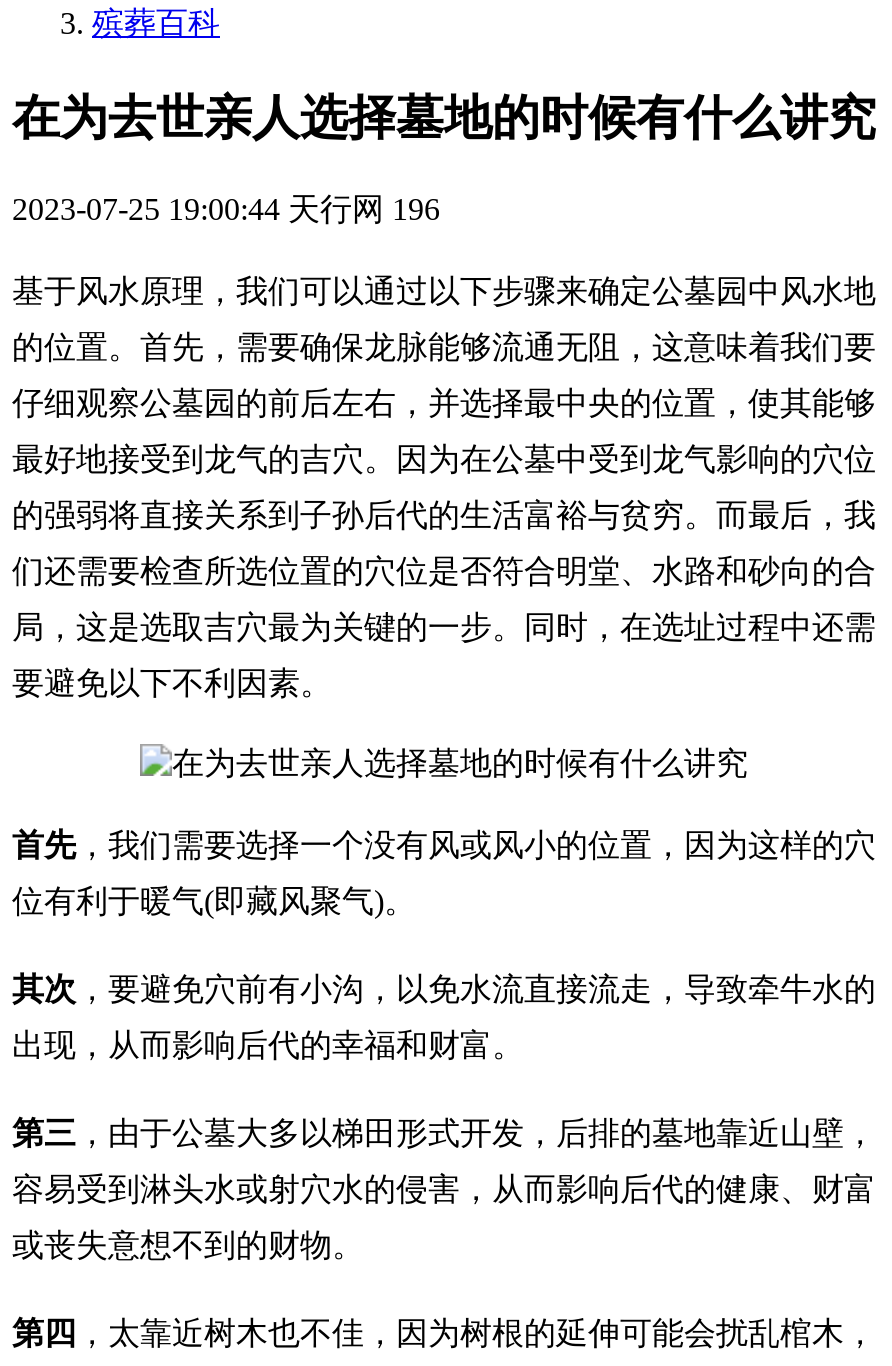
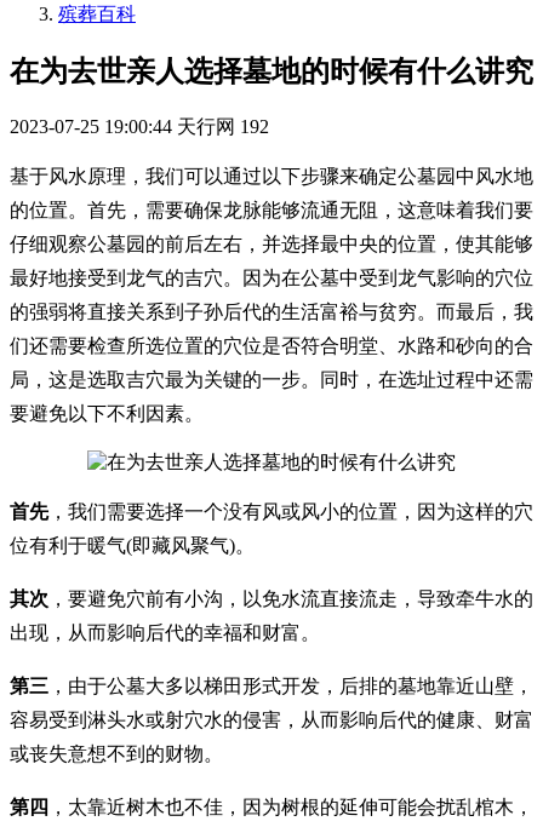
- 2023-07-25 19:00:44 天行网 196
+ 2023-07-25 19:00:44 天行网 192
